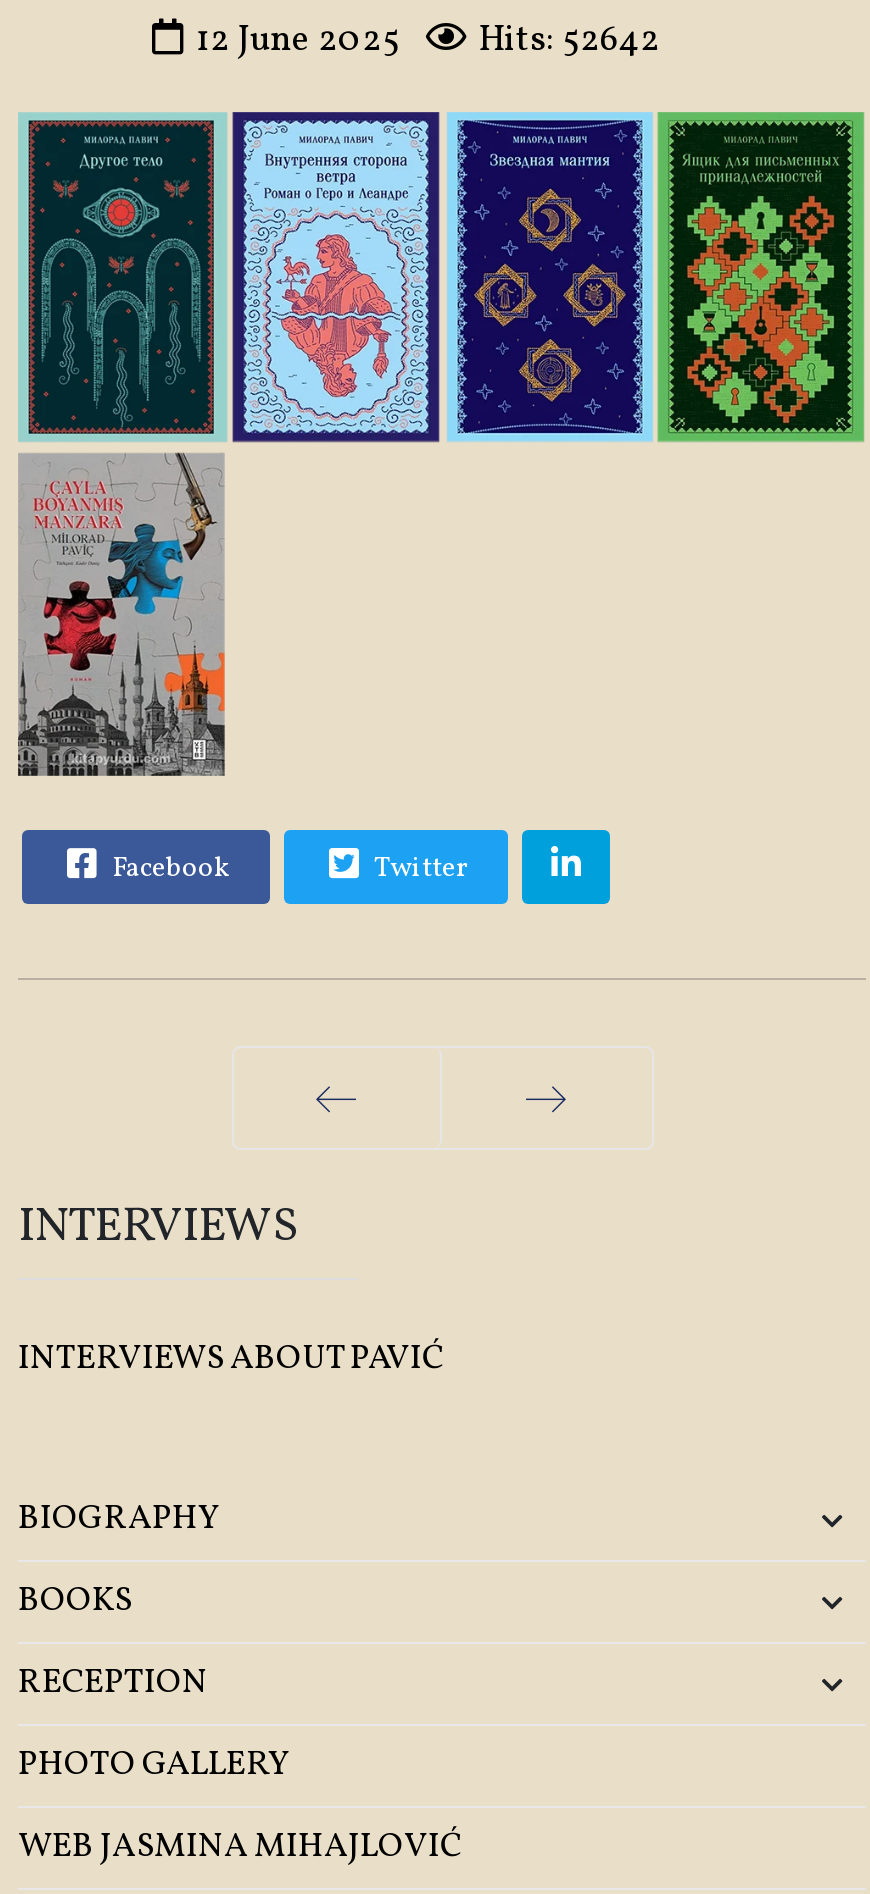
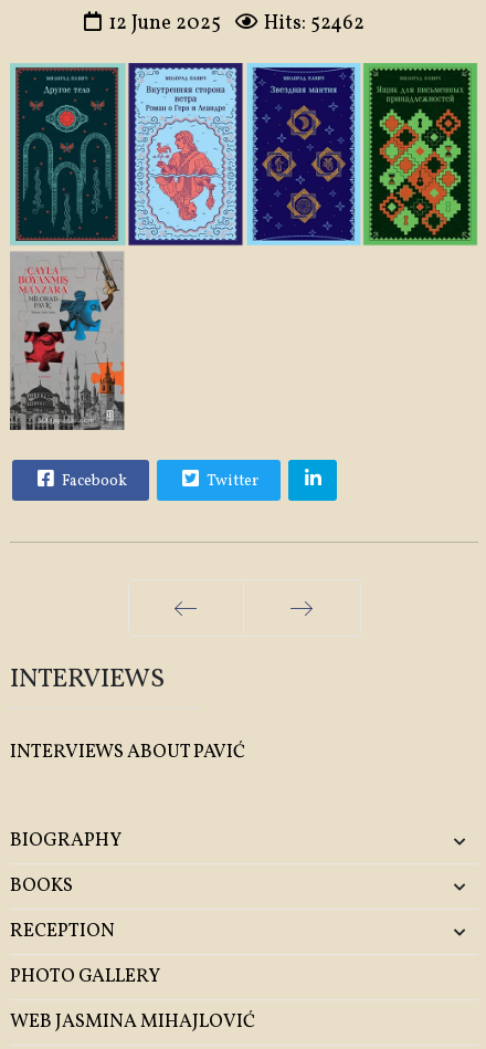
- 12 June 2025 Hits: 52642
+ 12 June 2025 Hits: 52462
